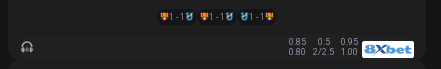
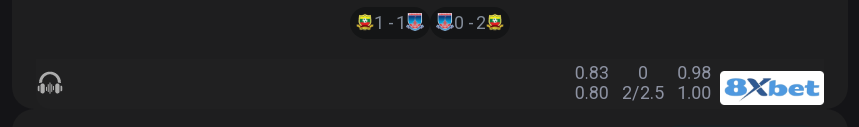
- 1 - 1
- 1 - 1
+ 0 - 2

- 0.85
- 0.5
- 0.95
+ 0.83
+ 0
+ 0.98
